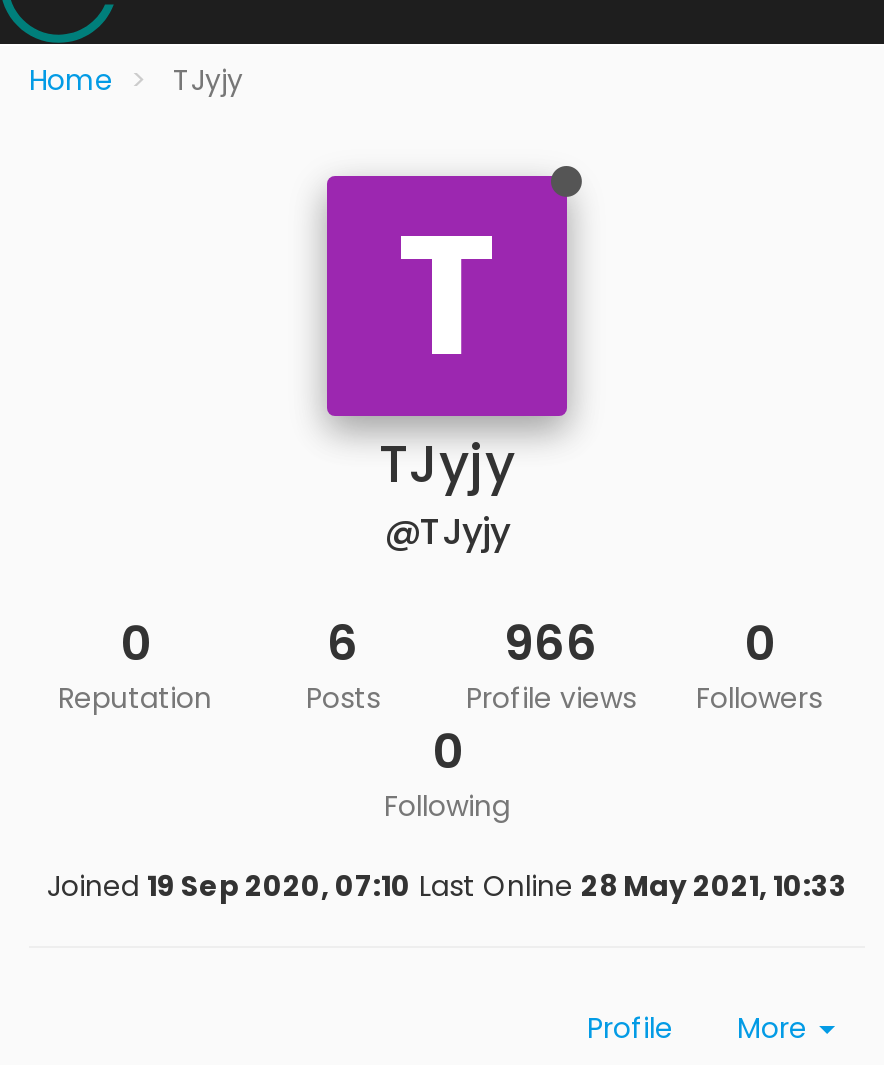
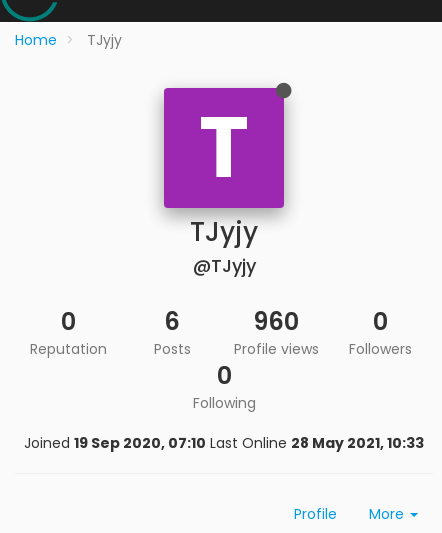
- 966
+ 960
